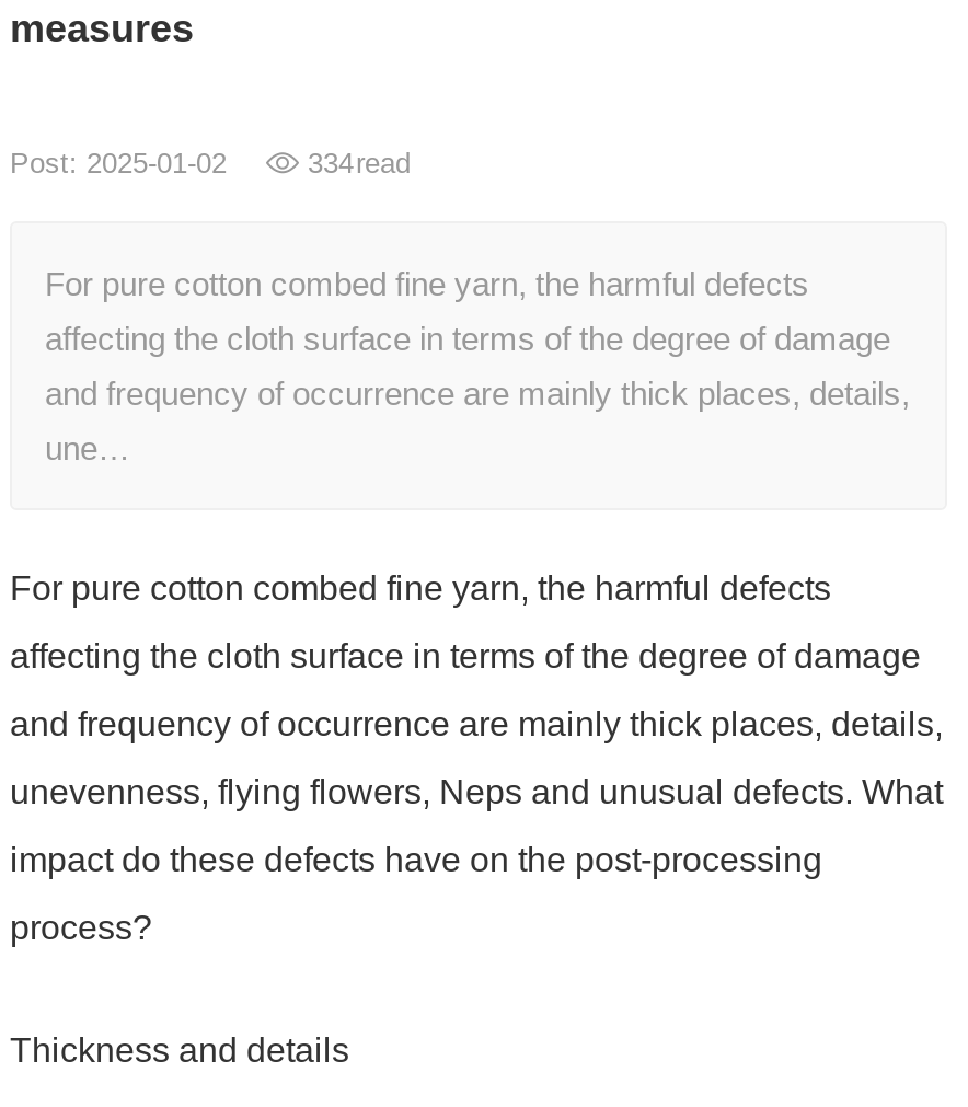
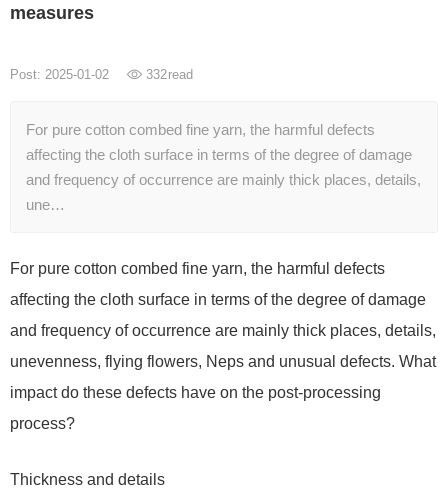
- Post: 2025-01-02 334read
+ Post: 2025-01-02 332read
